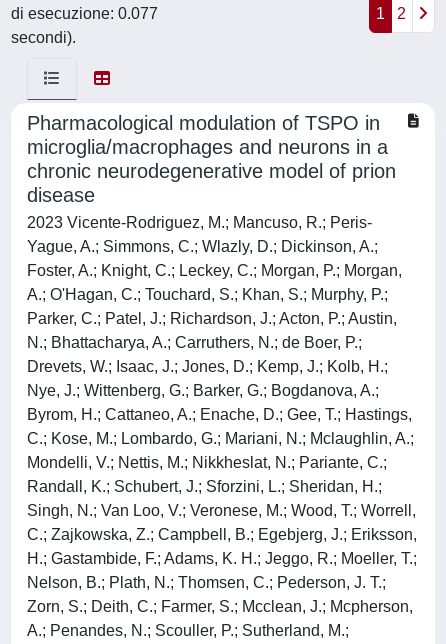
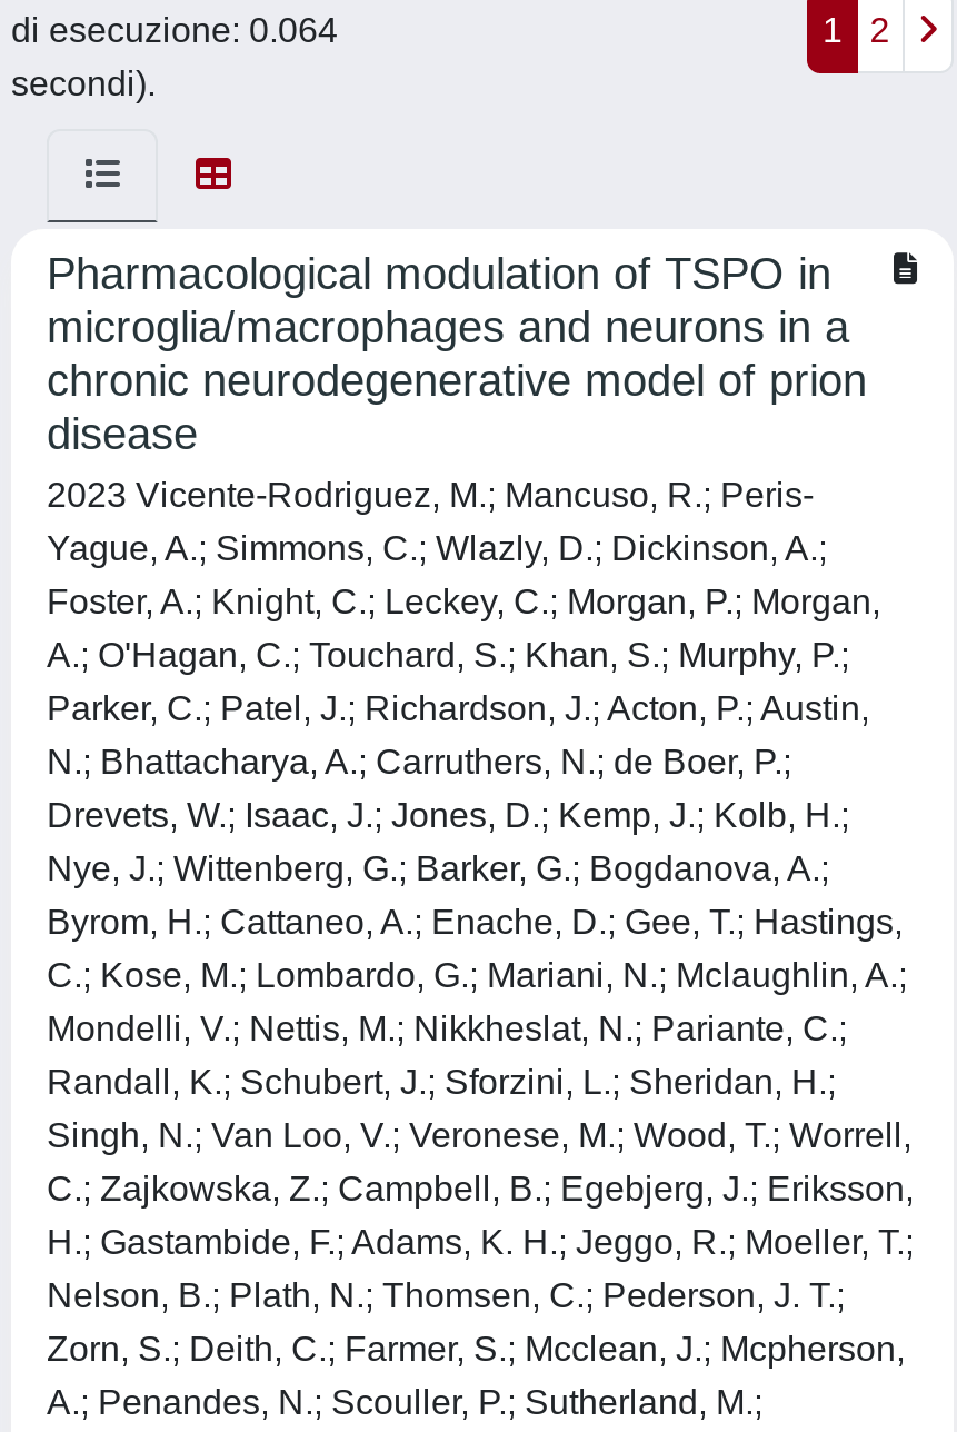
- di esecuzione: 0.077
+ di esecuzione: 0.064
